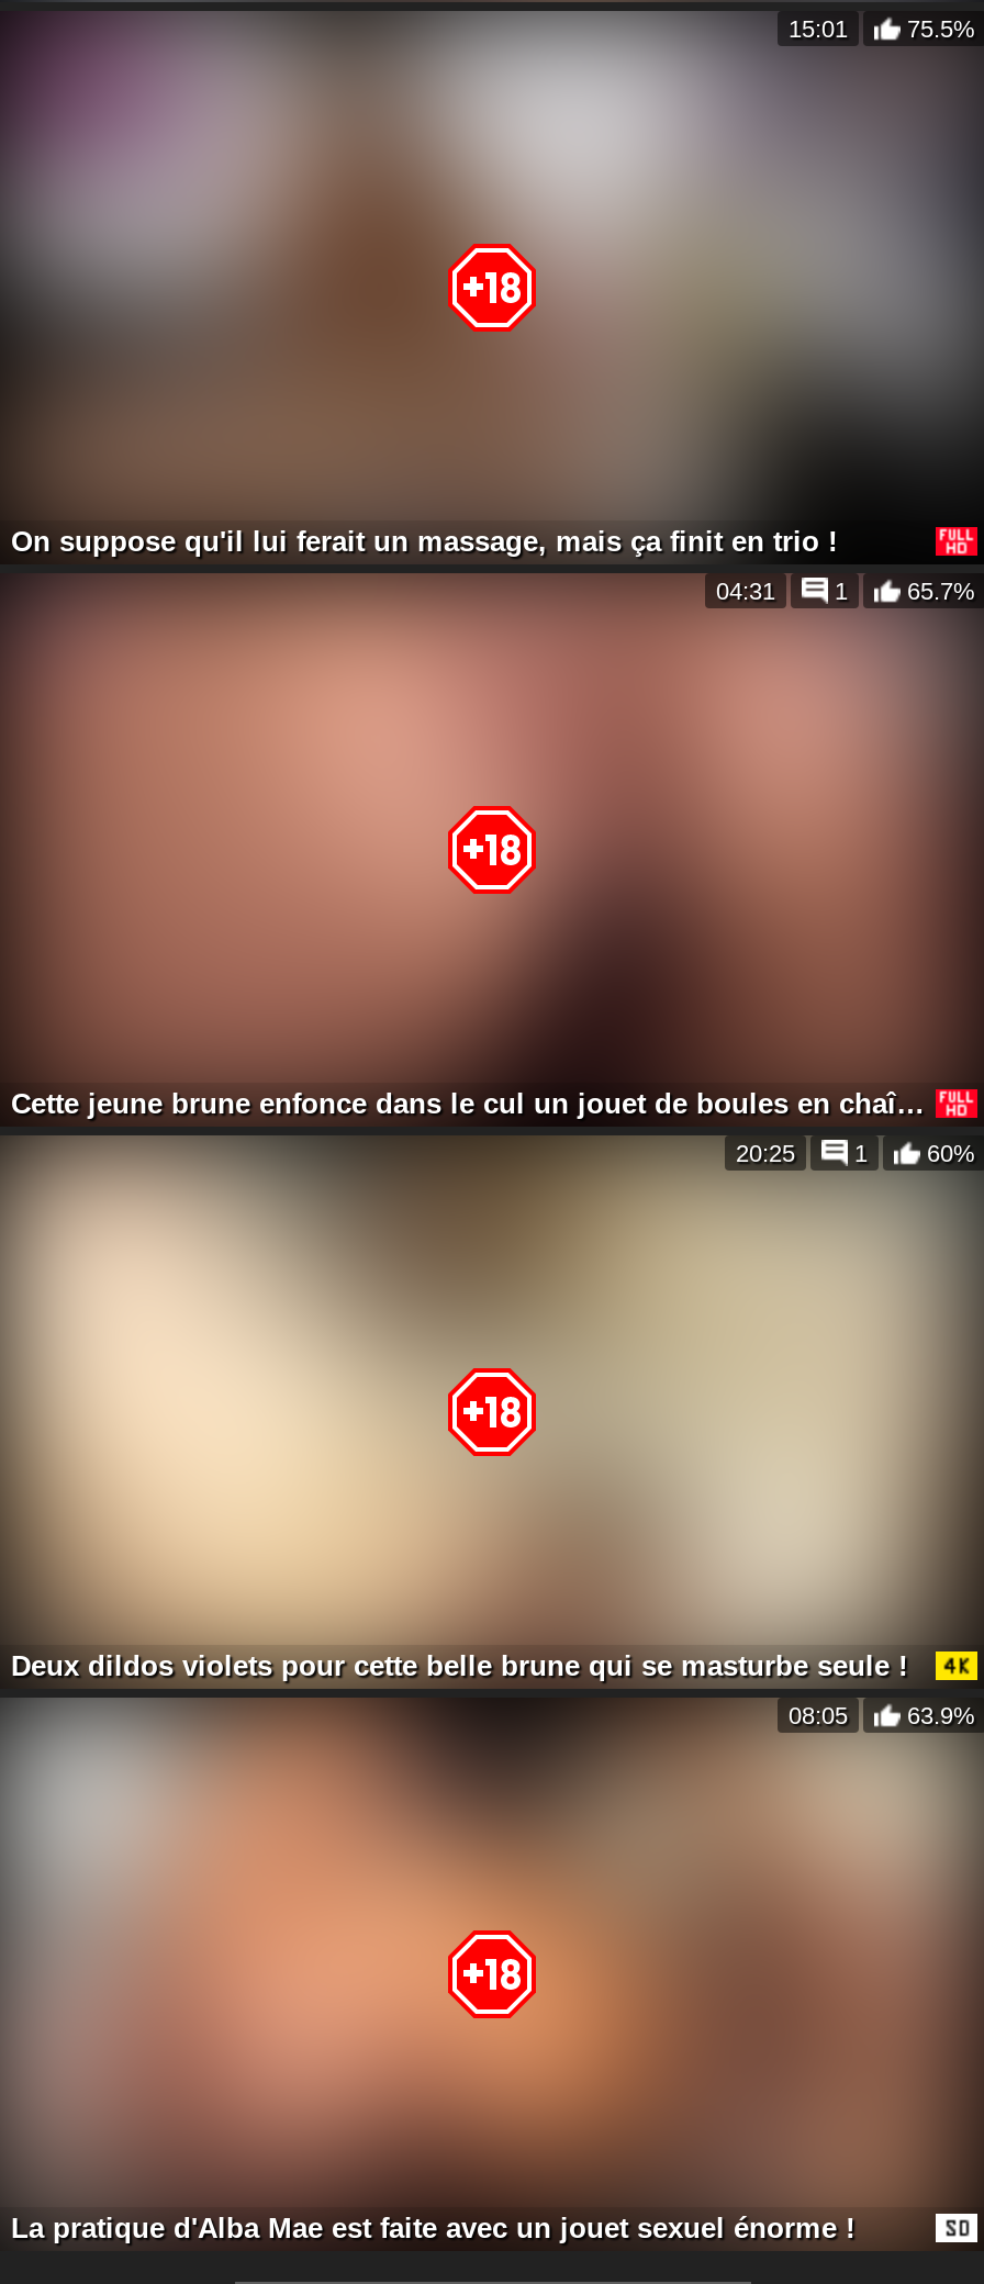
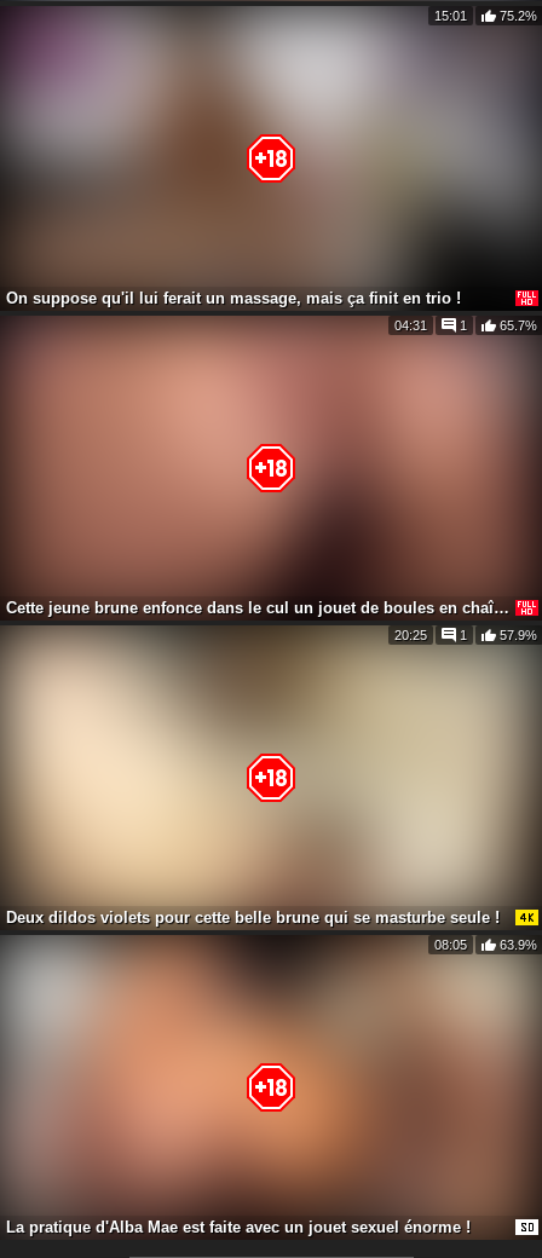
- 75.5%
+ 75.2%

- 60%
+ 57.9%
